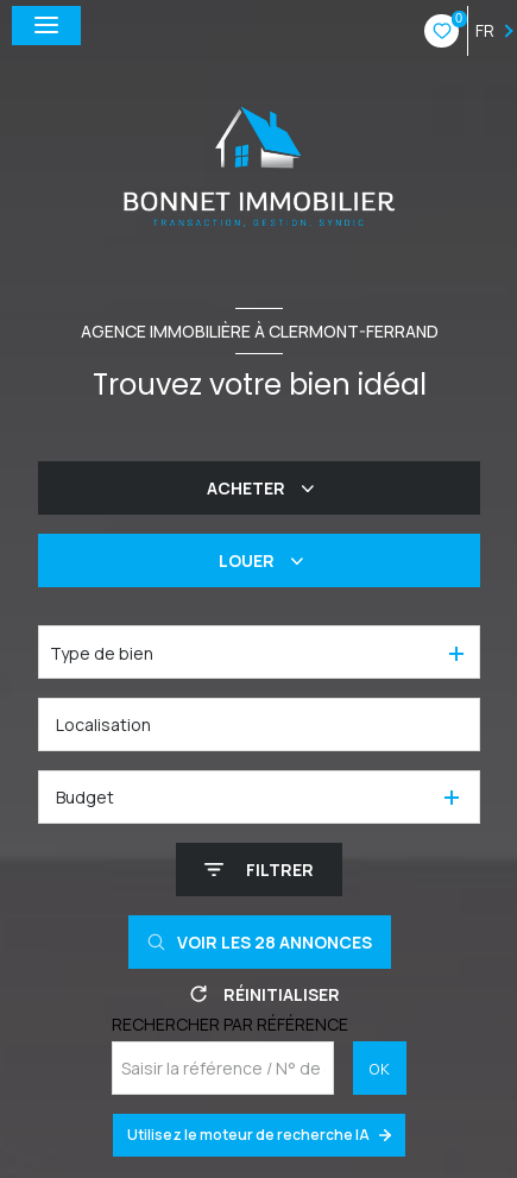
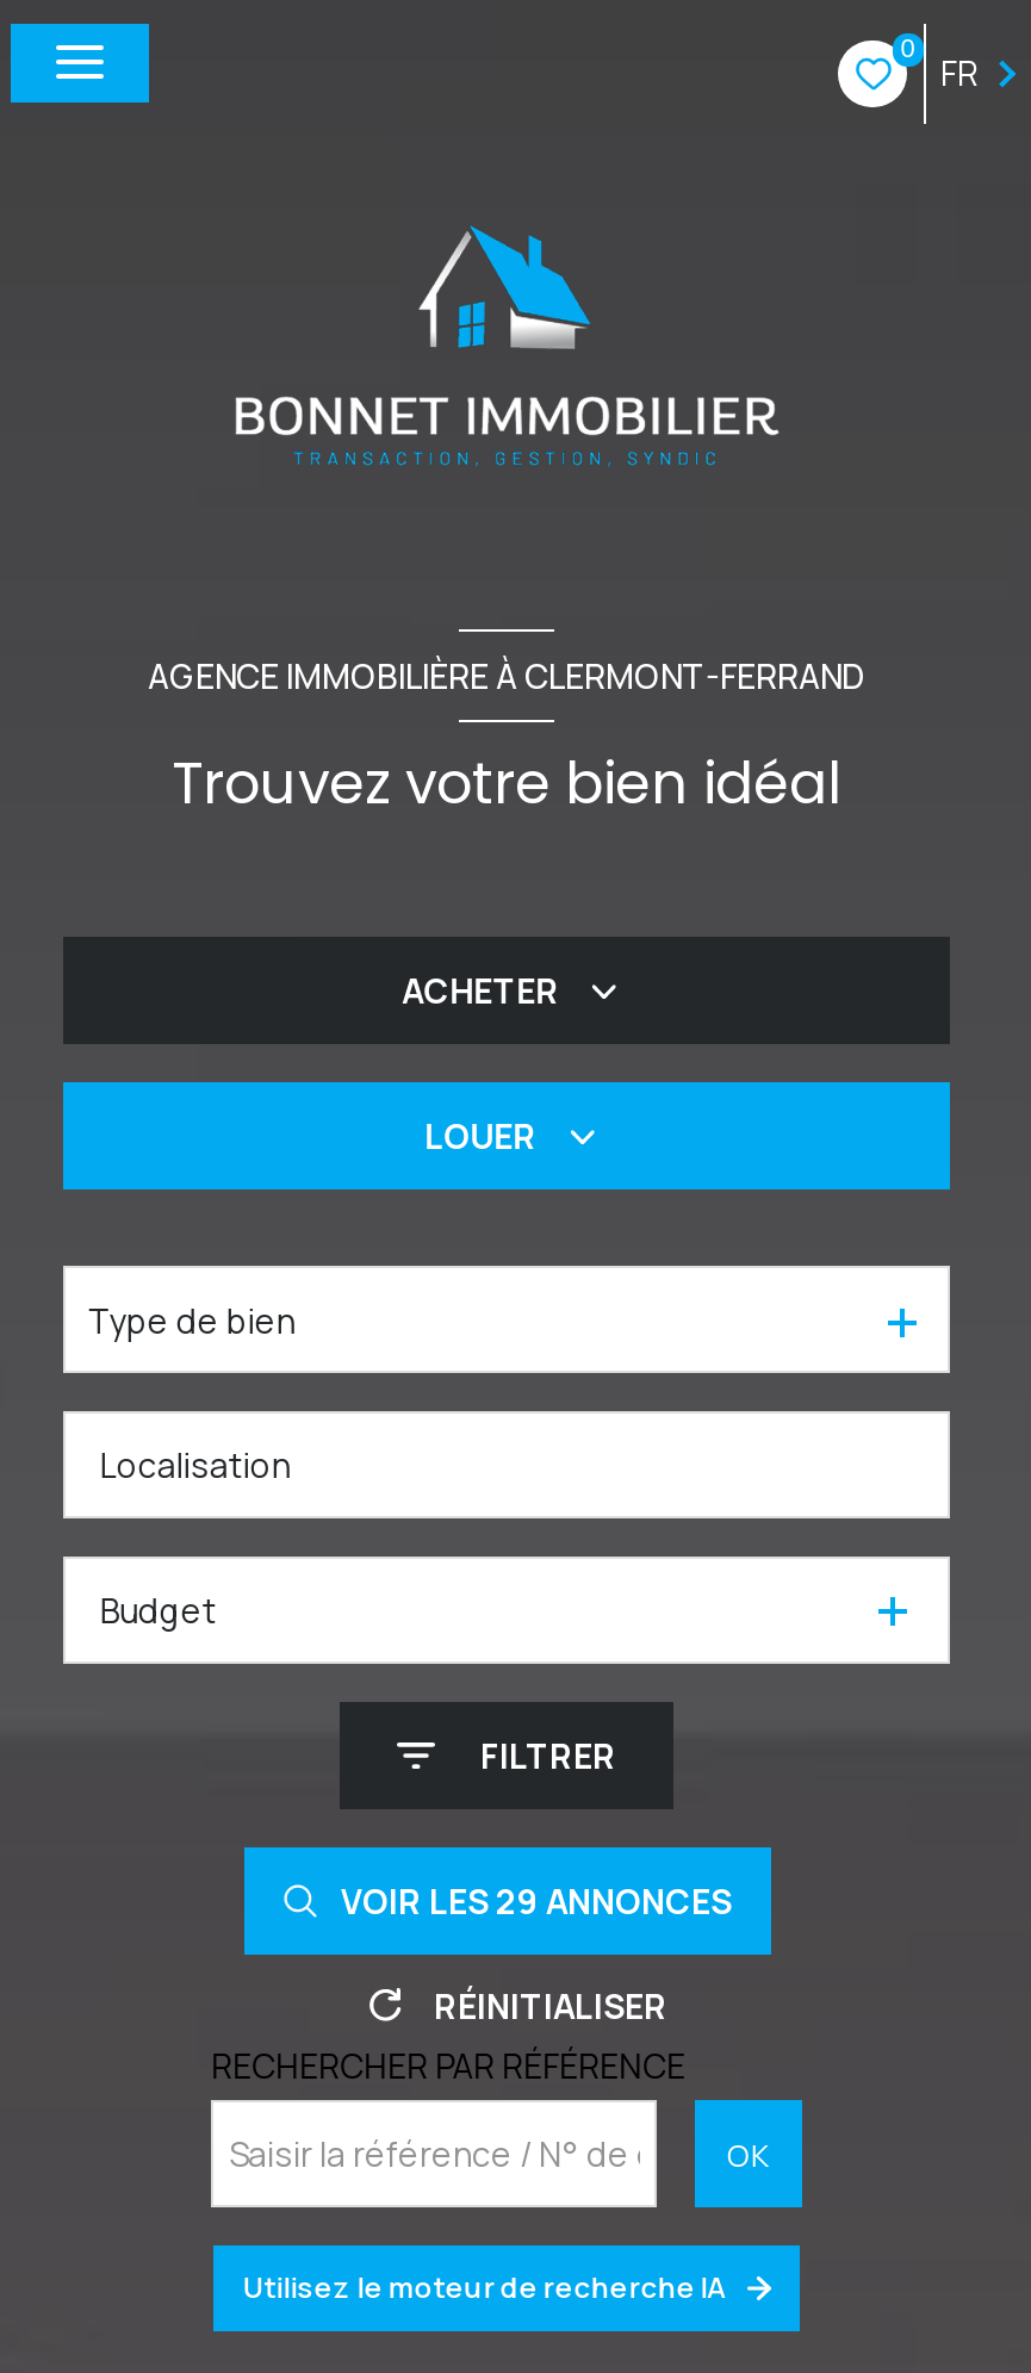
- VOIR LES 28 ANNONCES
+ VOIR LES 29 ANNONCES
